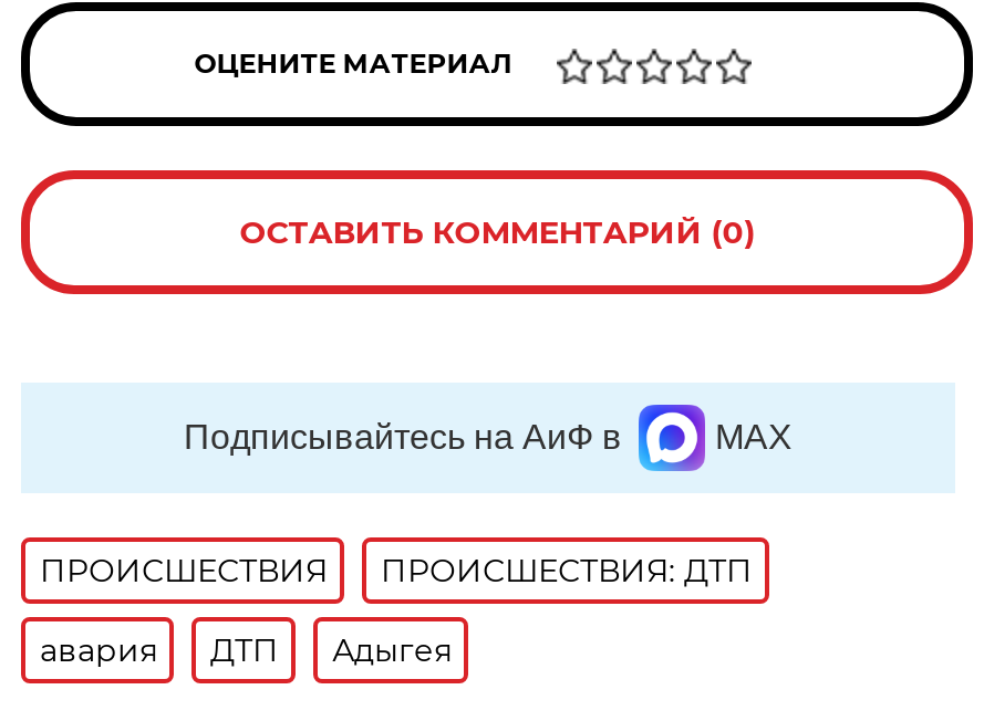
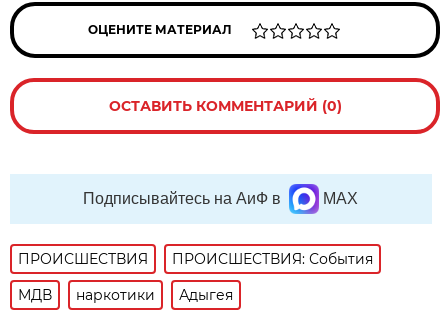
- ПРОИСШЕСТВИЯ: ДТП
+ ПРОИСШЕСТВИЯ: События

- авария
- ДТП
+ МДВ
+ наркотики
